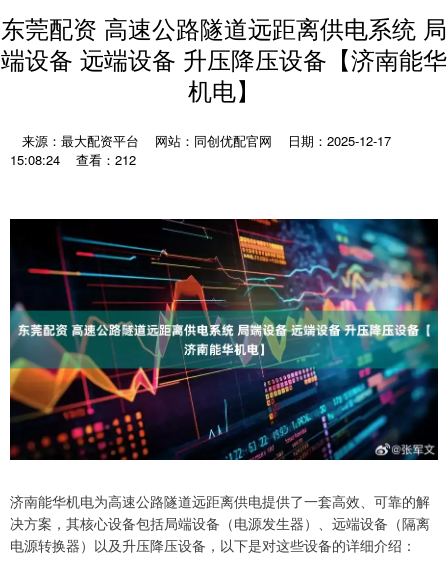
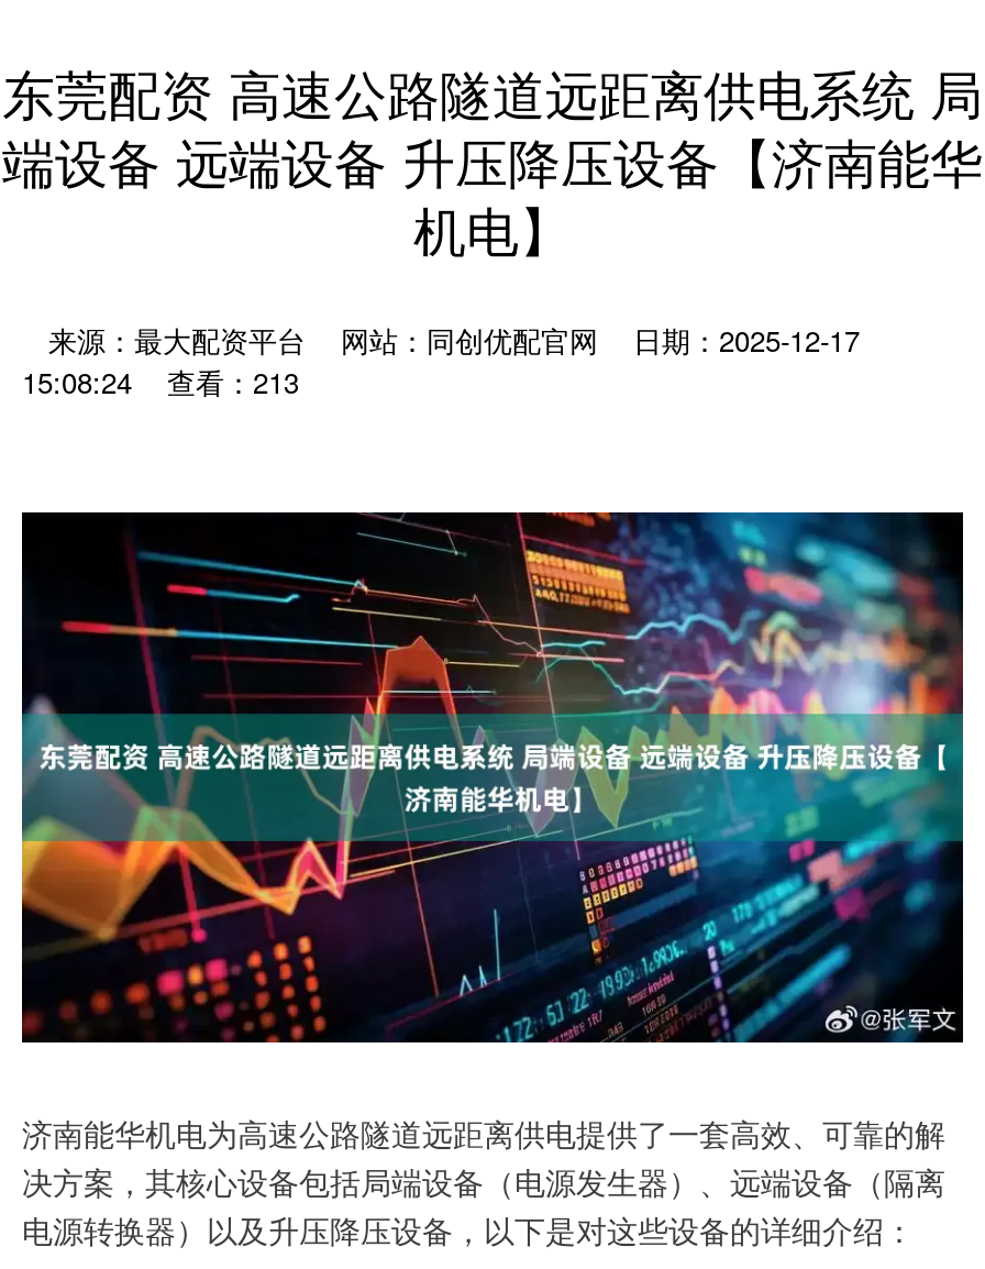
- 15:08:24 查看：212
+ 15:08:24 查看：213
